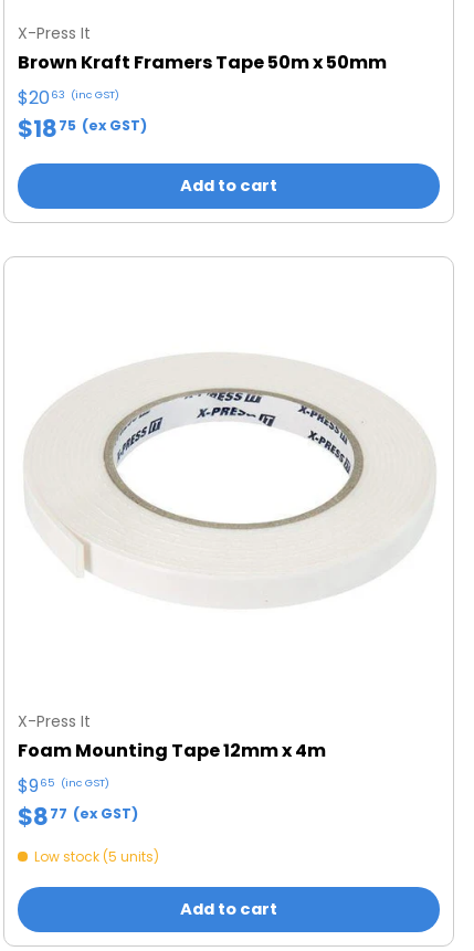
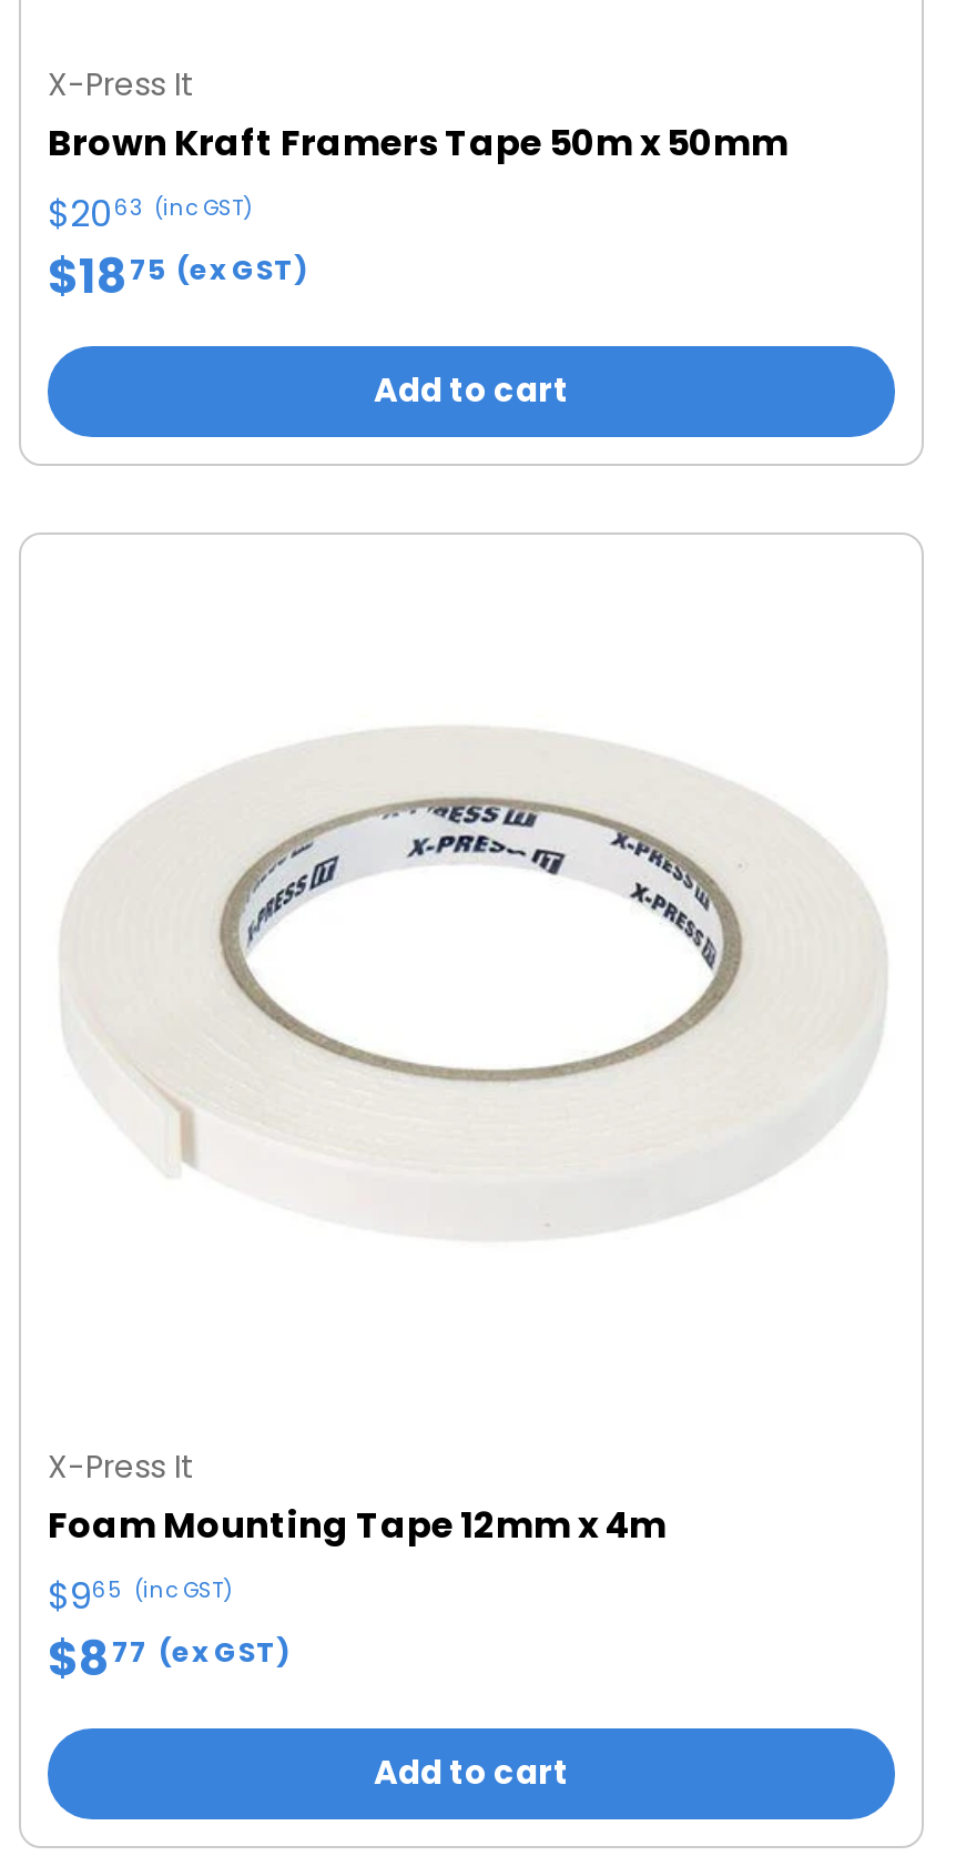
- Low stock (5 units)
